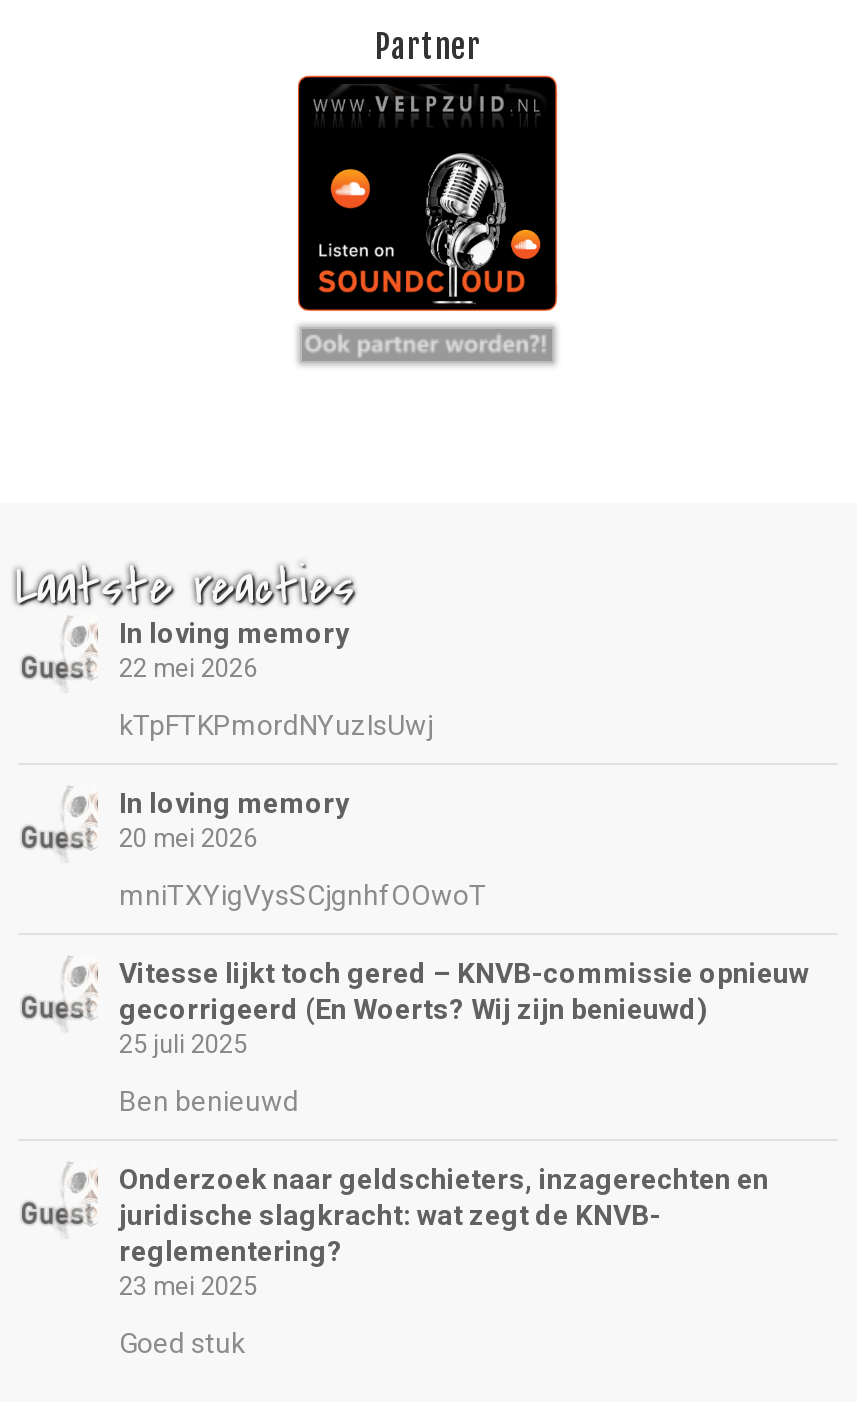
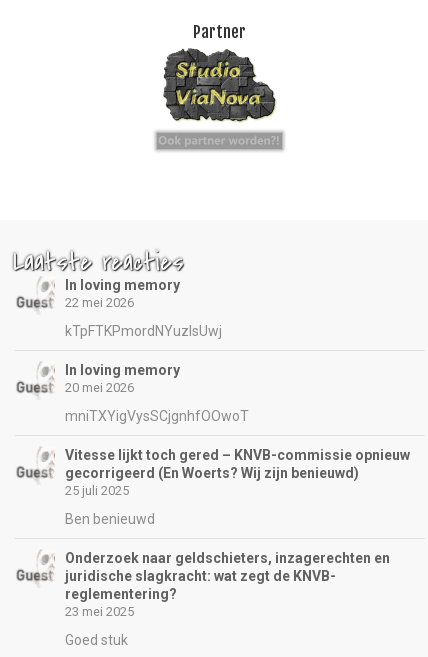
- [image]
+ [image]
